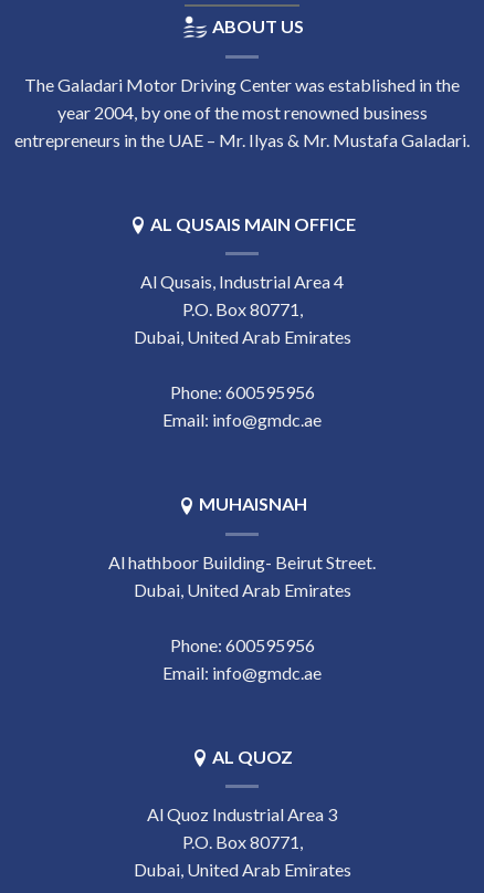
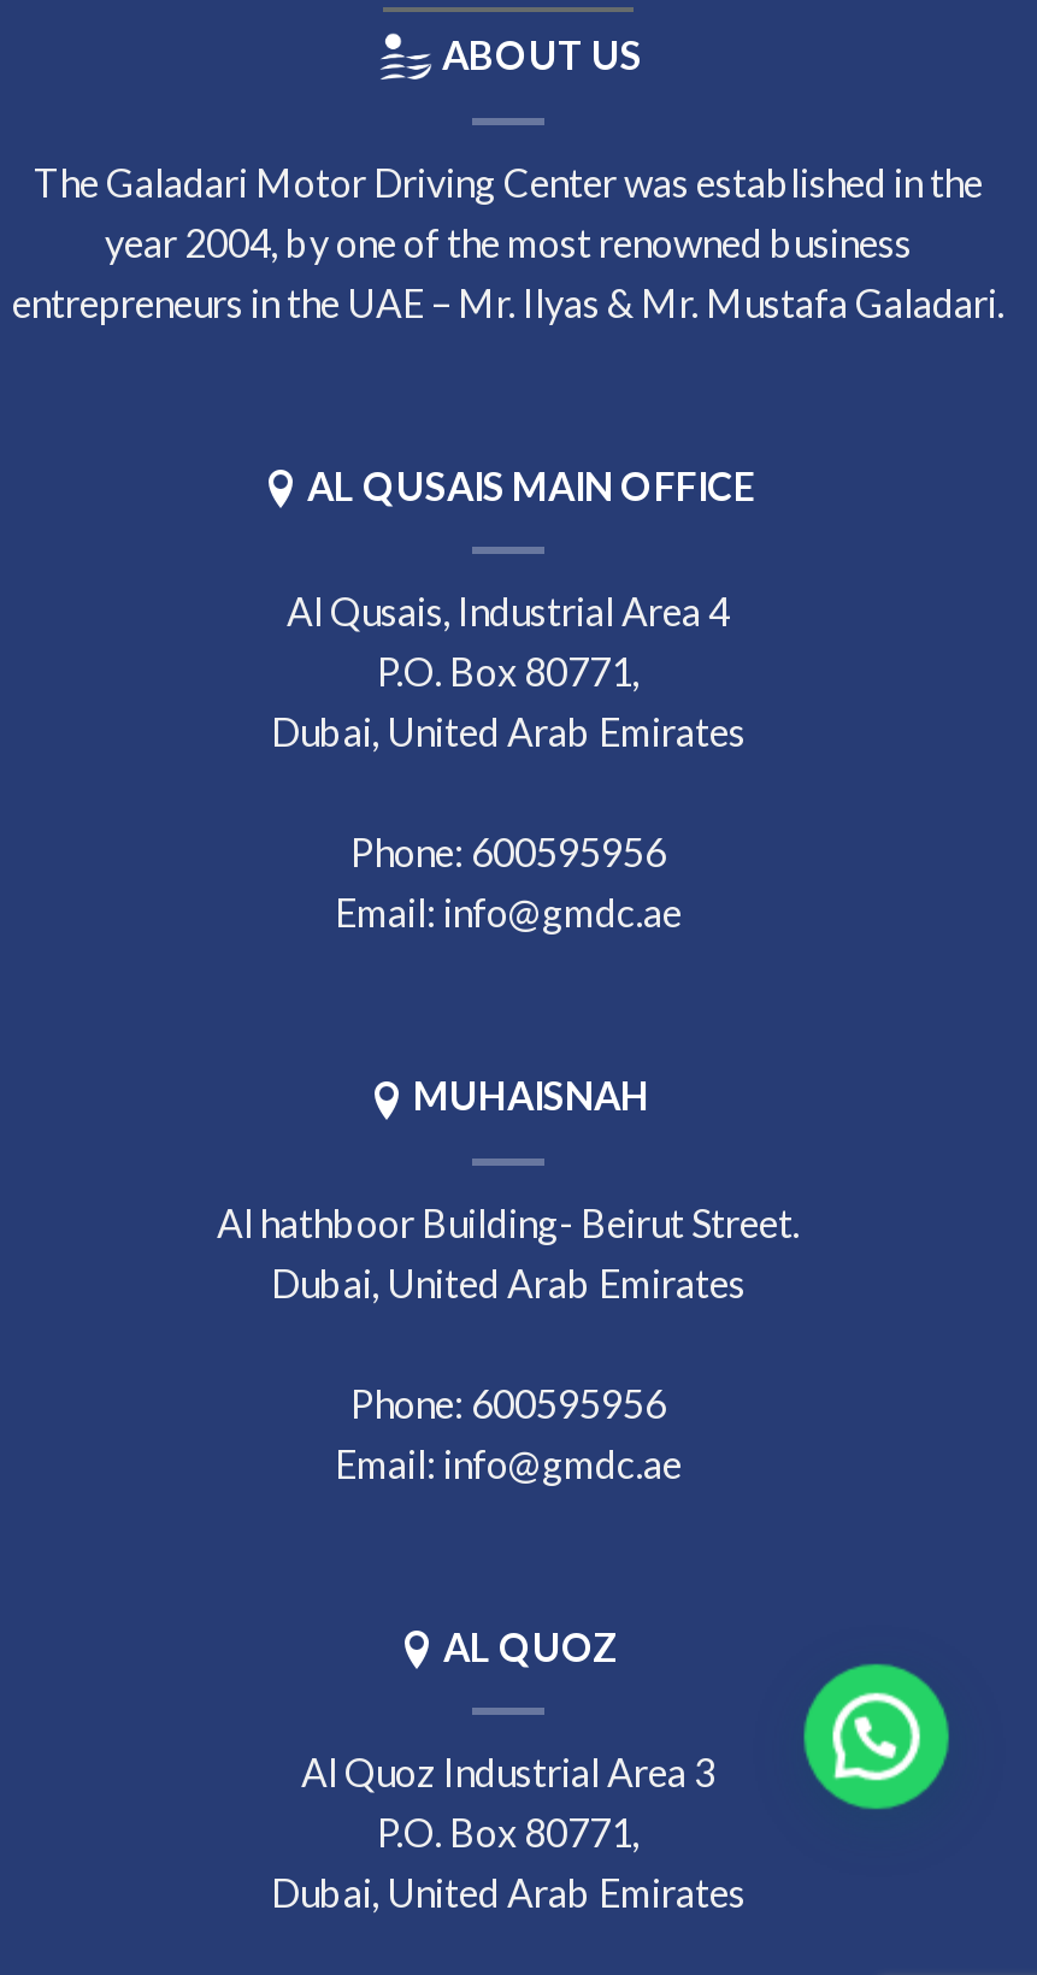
+ [image]
